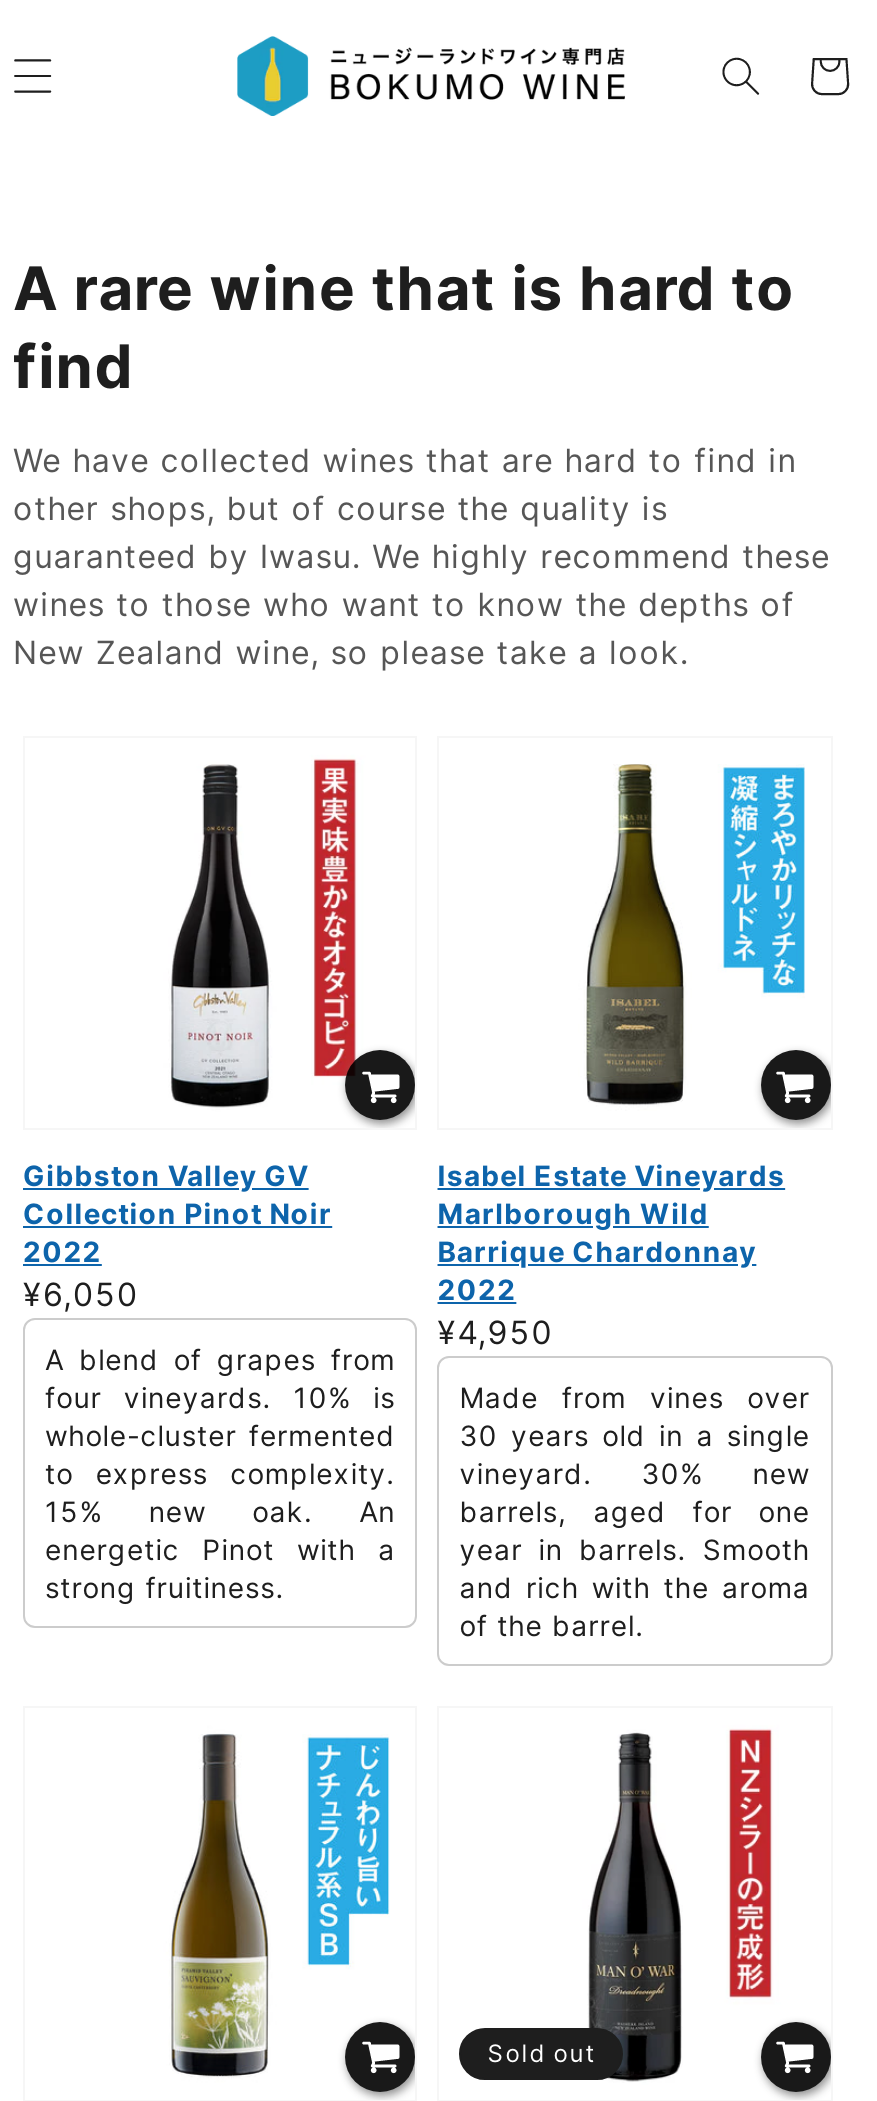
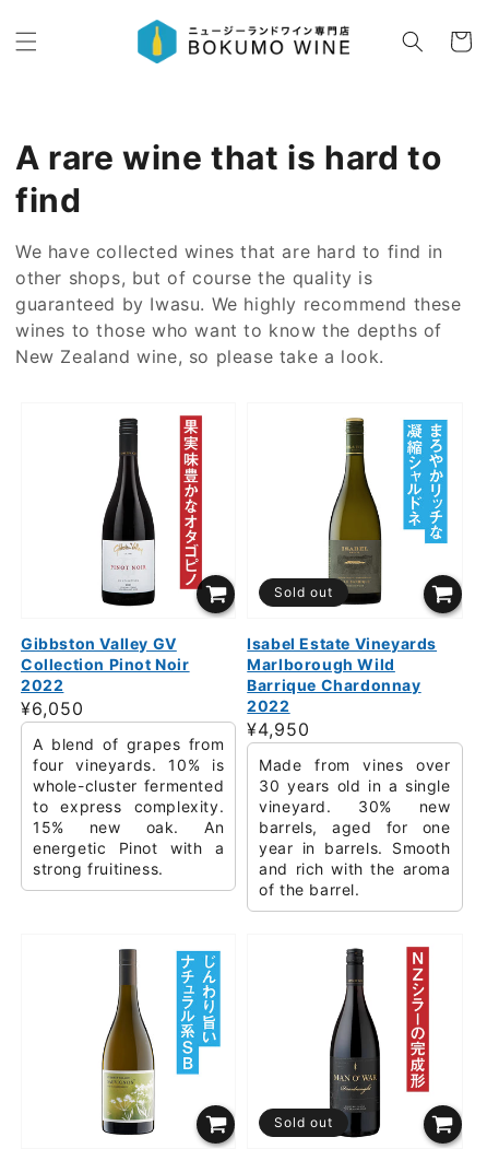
+ Sold out
